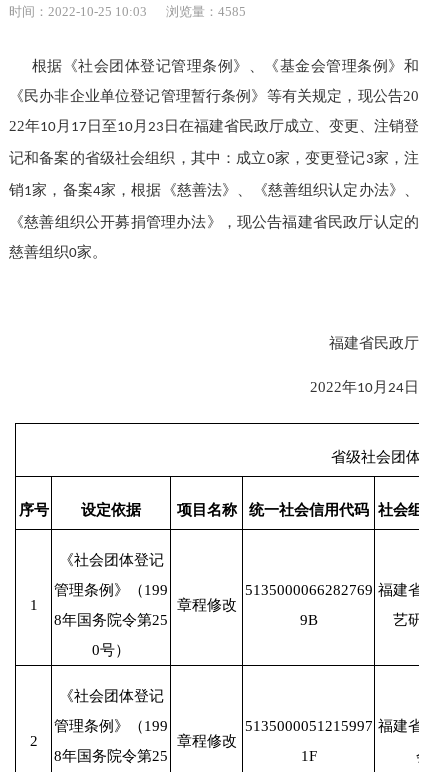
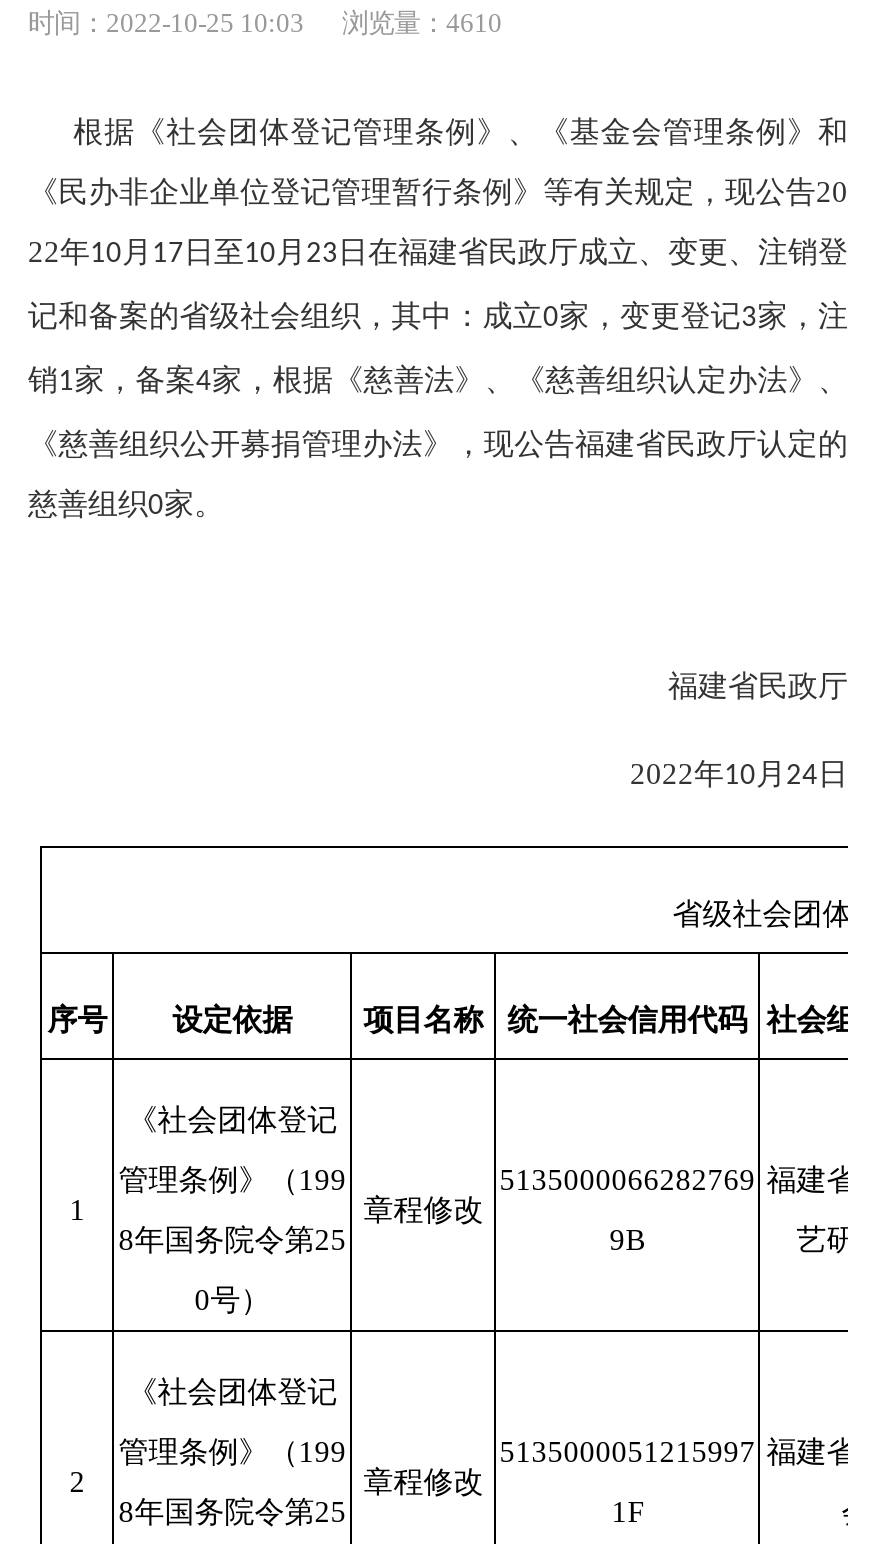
- 时间：2022-10-25 10:03 浏览量：4585
+ 时间：2022-10-25 10:03 浏览量：4610
